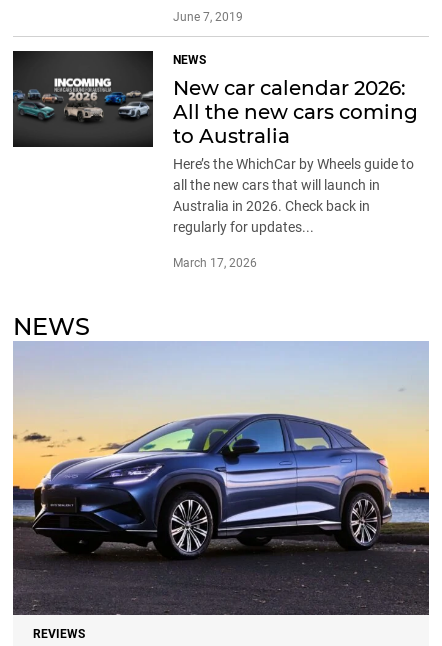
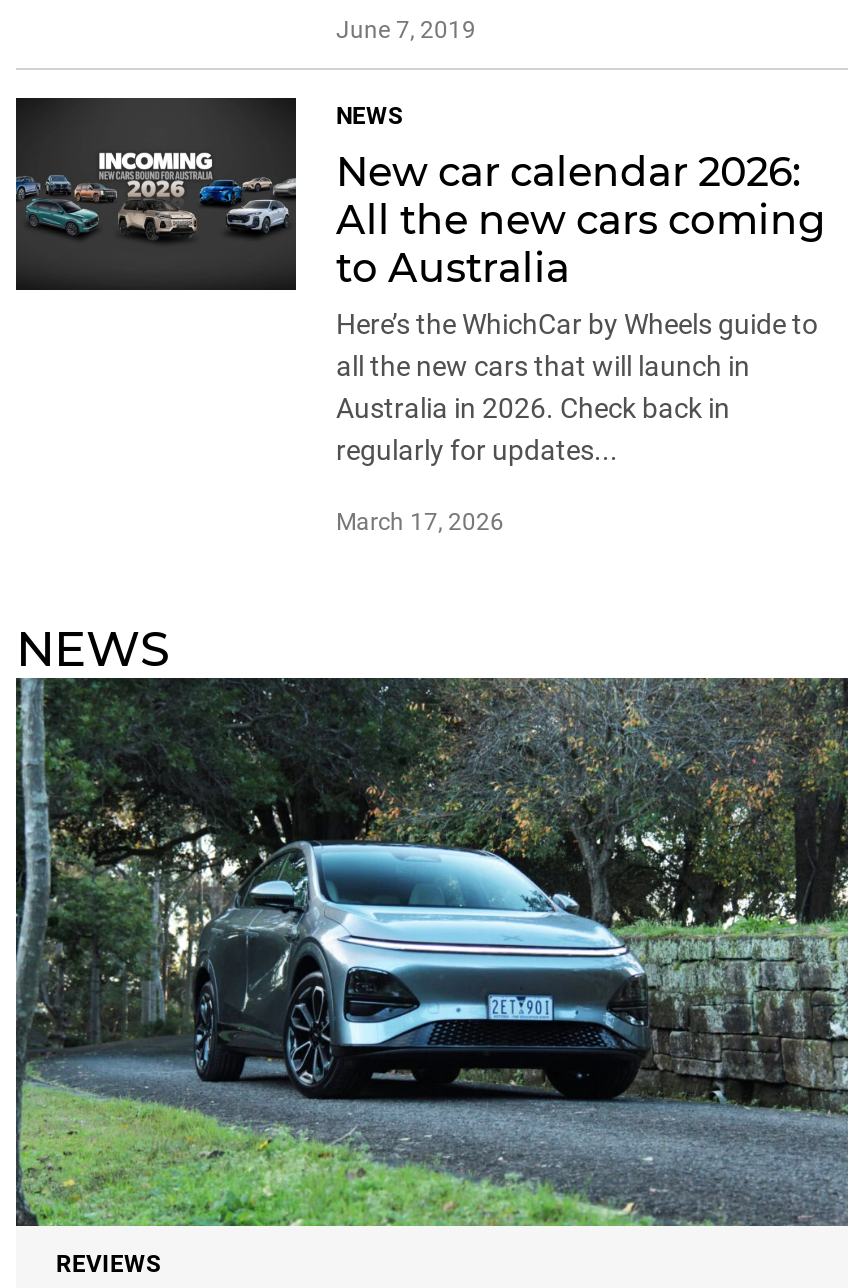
- [image]
+ [image]
